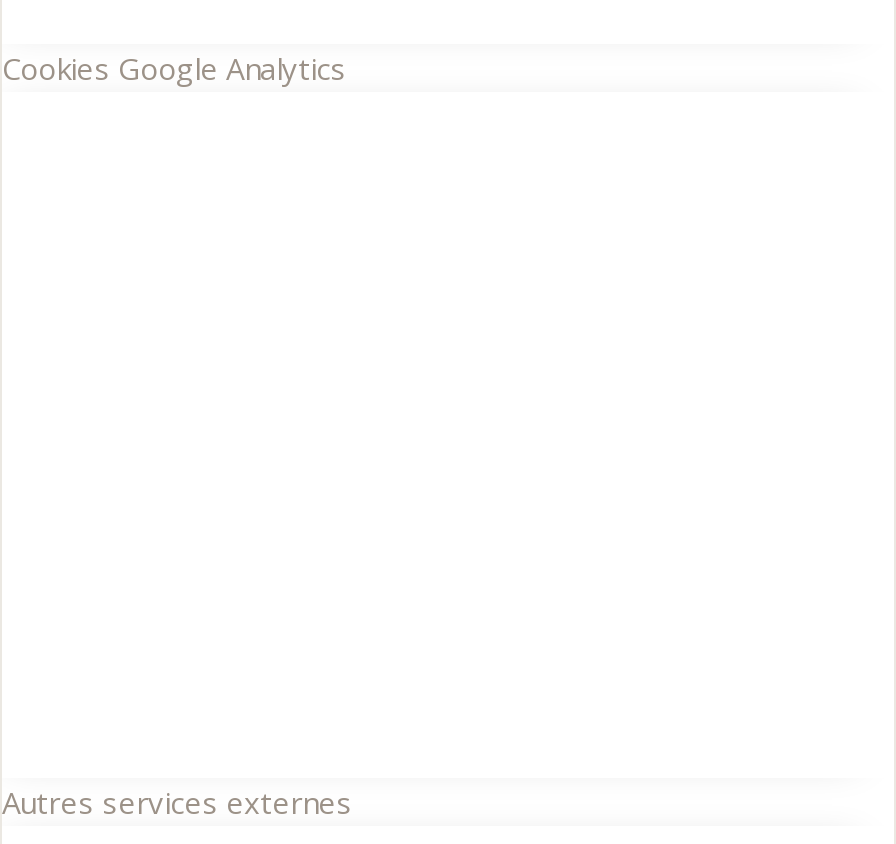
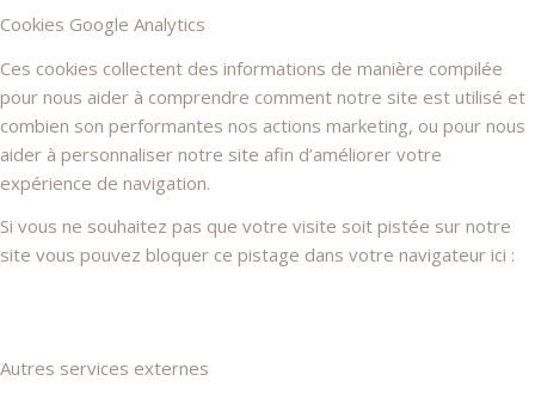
+ Ces cookies collectent des informations de manière compilée
+ pour nous aider à comprendre comment notre site est utilisé et
+ combien son performantes nos actions marketing, ou pour nous
+ aider à personnaliser notre site afin d’améliorer votre
+ expérience de navigation.
+ Si vous ne souhaitez pas que votre visite soit pistée sur notre
+ site vous pouvez bloquer ce pistage dans votre navigateur ici :
